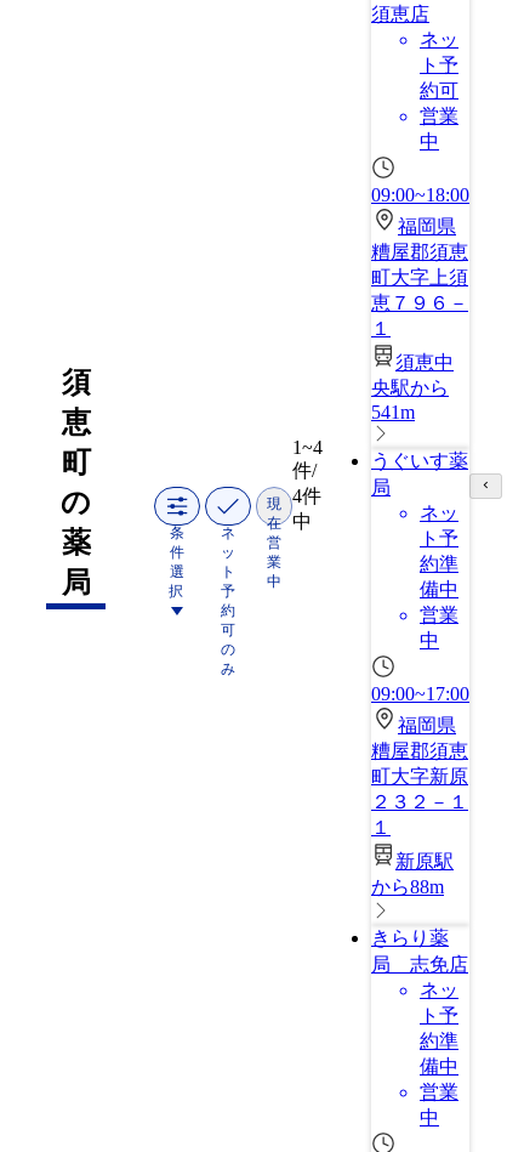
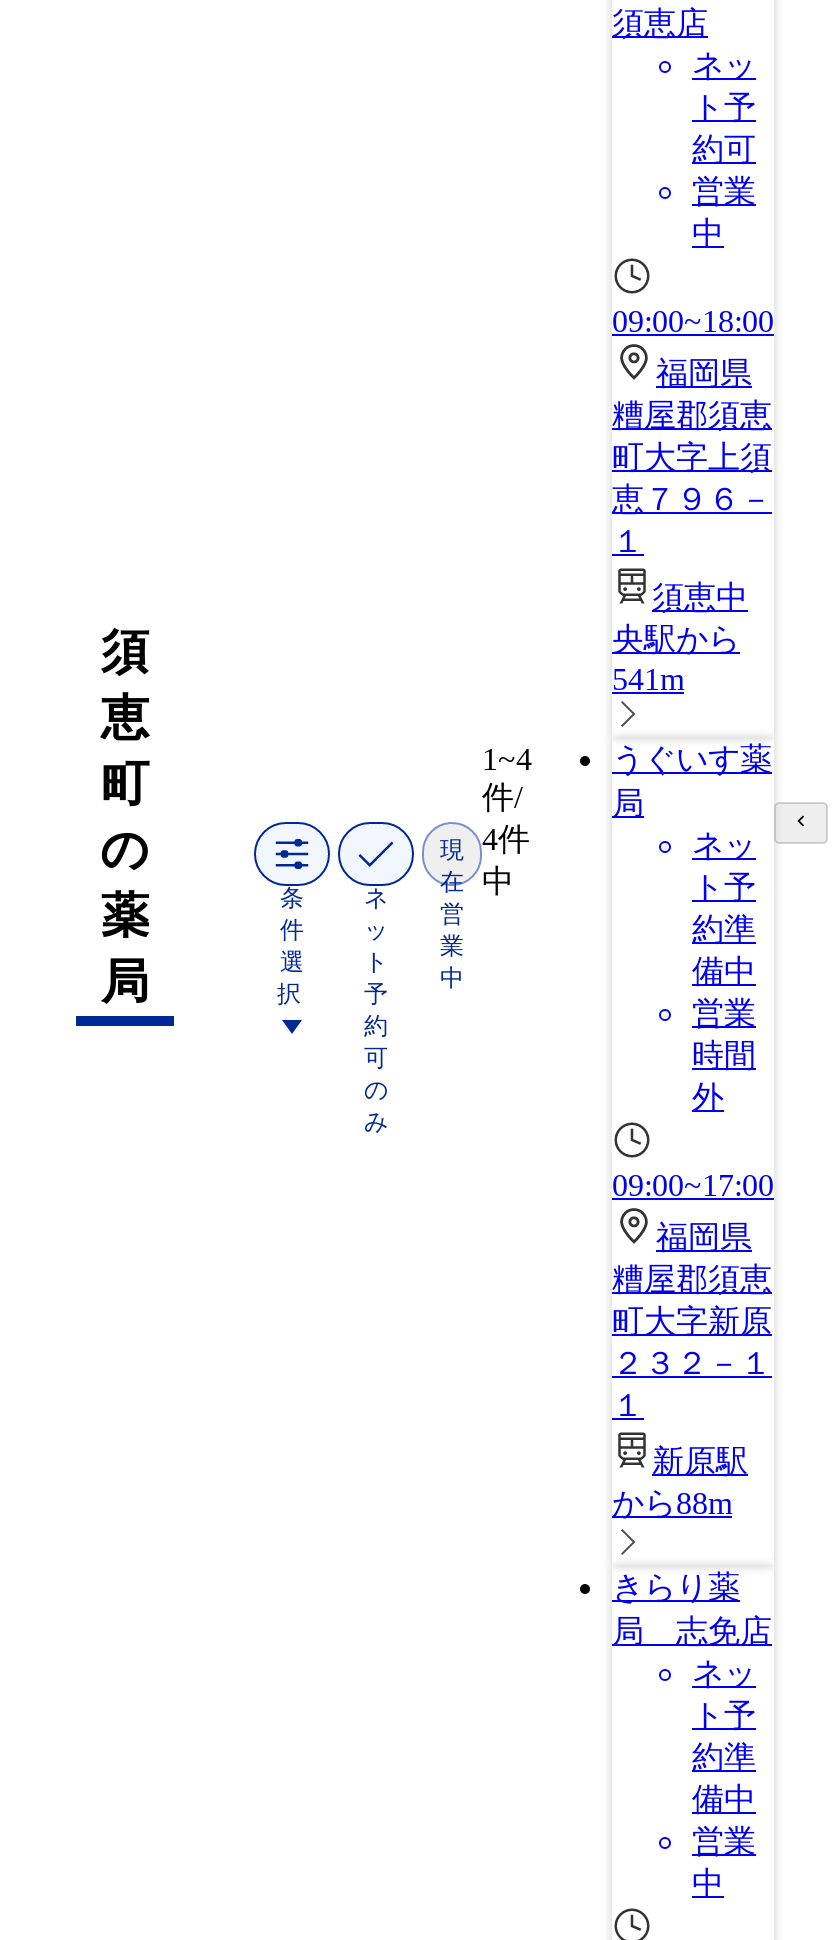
- 中
+ 時間
+ 外
